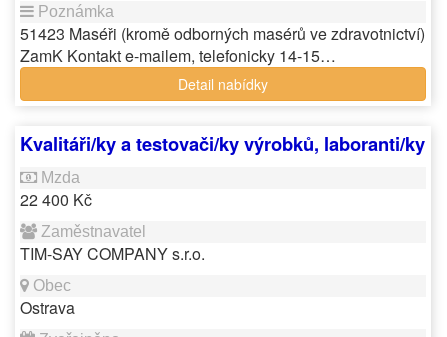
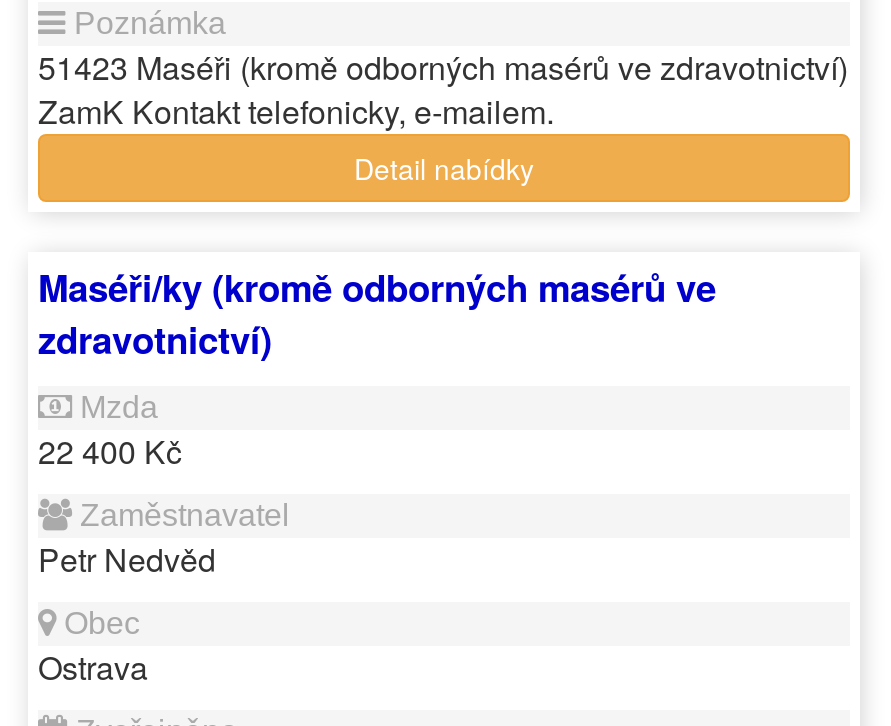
- ZamK Kontakt e-mailem, telefonicky 14-15…
+ ZamK Kontakt telefonicky, e-mailem.

- Kvalitáři/ky a testovači/ky výrobků, laboranti/ky
+ Maséři/ky (kromě odborných masérů ve
+ zdravotnictví)

- TIM-SAY COMPANY s.r.o.
+ Petr Nedvěd
